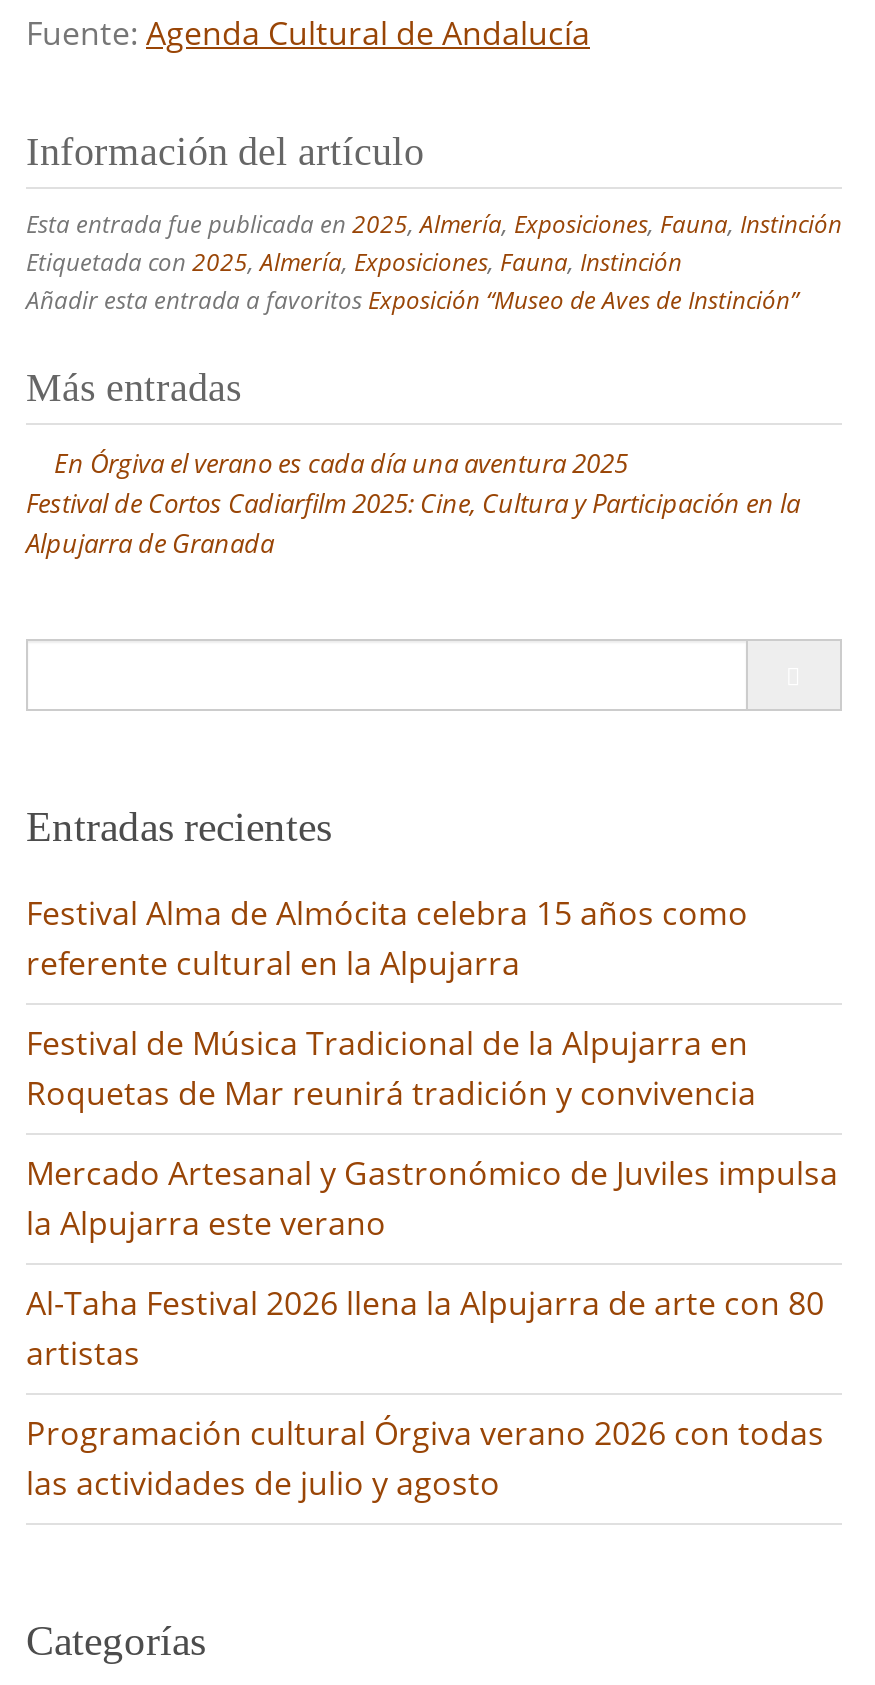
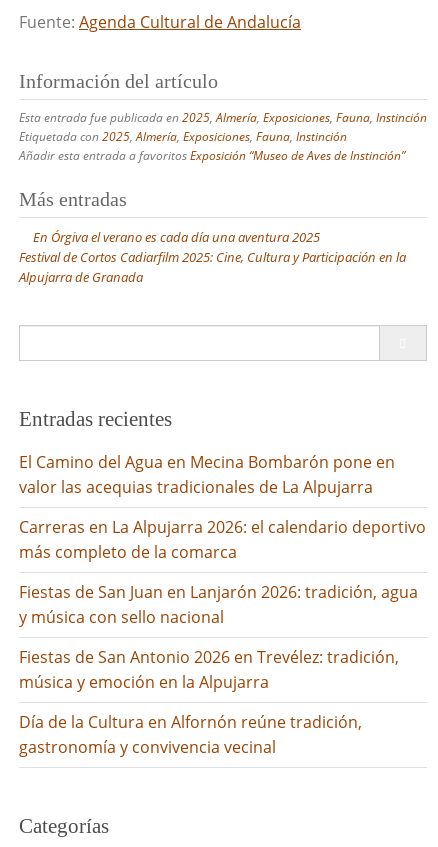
- Festival Alma de Almócita celebra 15 años como
- referente cultural en la Alpujarra
+ El Camino del Agua en Mecina Bombarón pone en
+ valor las acequias tradicionales de La Alpujarra

- Festival de Música Tradicional de la Alpujarra en
- Roquetas de Mar reunirá tradición y convivencia
+ Carreras en La Alpujarra 2026: el calendario deportivo
+ más completo de la comarca

- Mercado Artesanal y Gastronómico de Juviles impulsa
- la Alpujarra este verano
+ Fiestas de San Juan en Lanjarón 2026: tradición, agua
+ y música con sello nacional

- Al-Taha Festival 2026 llena la Alpujarra de arte con 80
- artistas
+ Fiestas de San Antonio 2026 en Trevélez: tradición,
+ música y emoción en la Alpujarra

- Programación cultural Órgiva verano 2026 con todas
- las actividades de julio y agosto
+ Día de la Cultura en Alfornón reúne tradición,
+ gastronomía y convivencia vecinal
